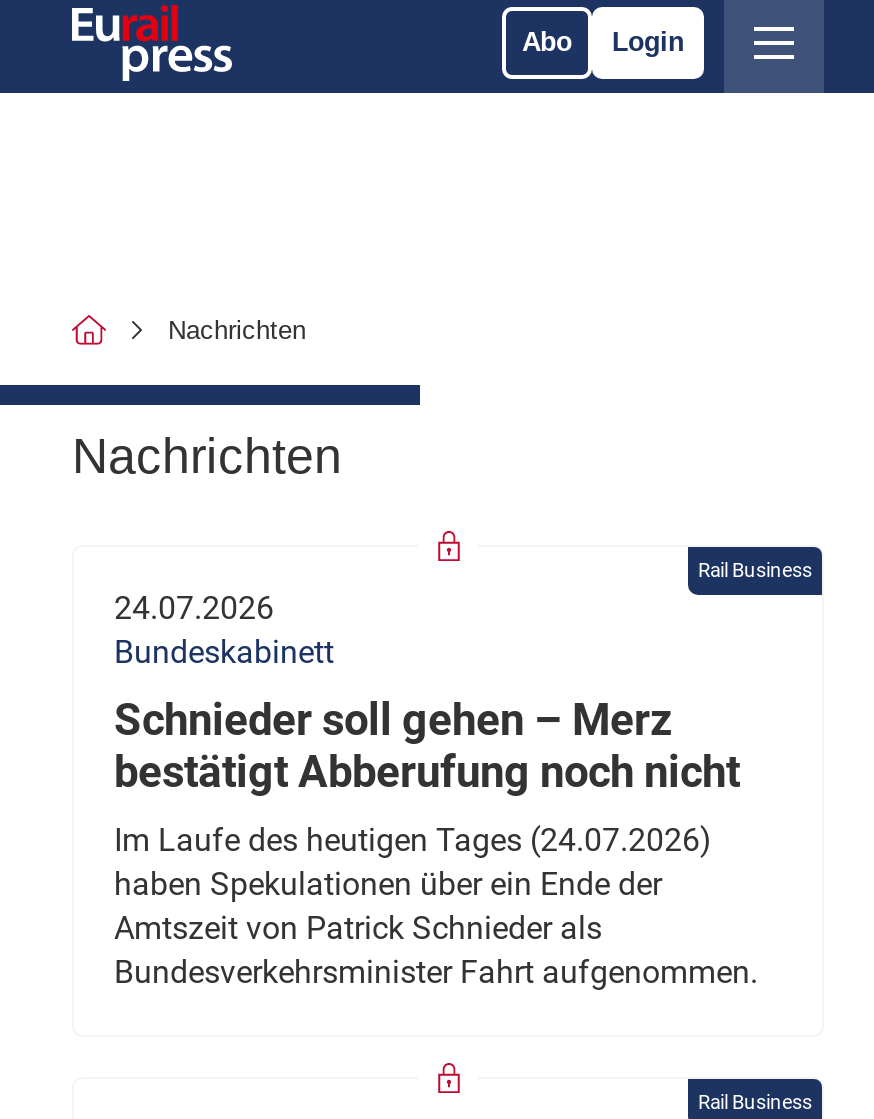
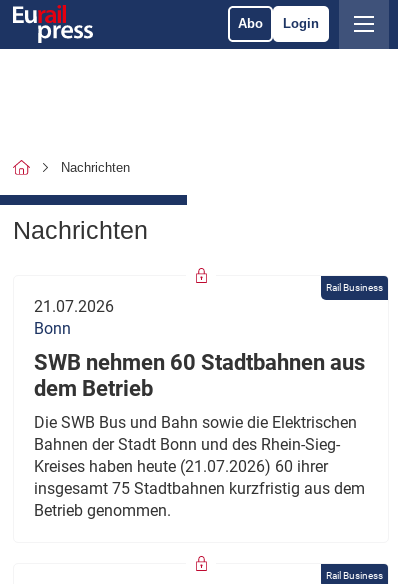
- 24.07.2026
- Bundeskabinett
+ 21.07.2026
+ Bonn

- Schnieder soll gehen – Merz
- bestätigt Abberufung noch nicht
+ SWB nehmen 60 Stadtbahnen aus
+ dem Betrieb

- Im Laufe des heutigen Tages (24.07.2026)
- haben Spekulationen über ein Ende der
- Amtszeit von Patrick Schnieder als
- Bundesverkehrsminister Fahrt aufgenommen.
+ Die SWB Bus und Bahn sowie die Elektrischen
+ Bahnen der Stadt Bonn und des Rhein-Sieg-
+ Kreises haben heute (21.07.2026) 60 ihrer
+ insgesamt 75 Stadtbahnen kurzfristig aus dem
+ Betrieb genommen.
